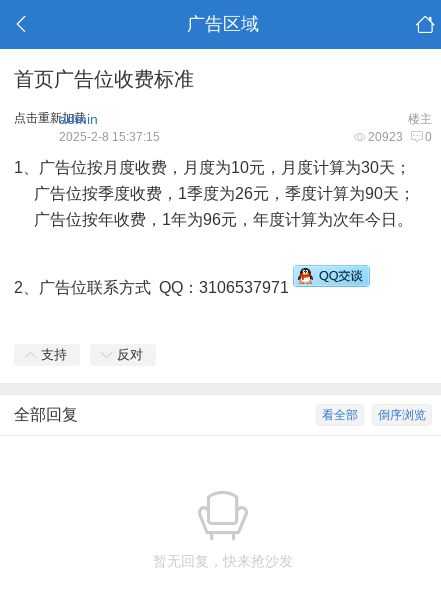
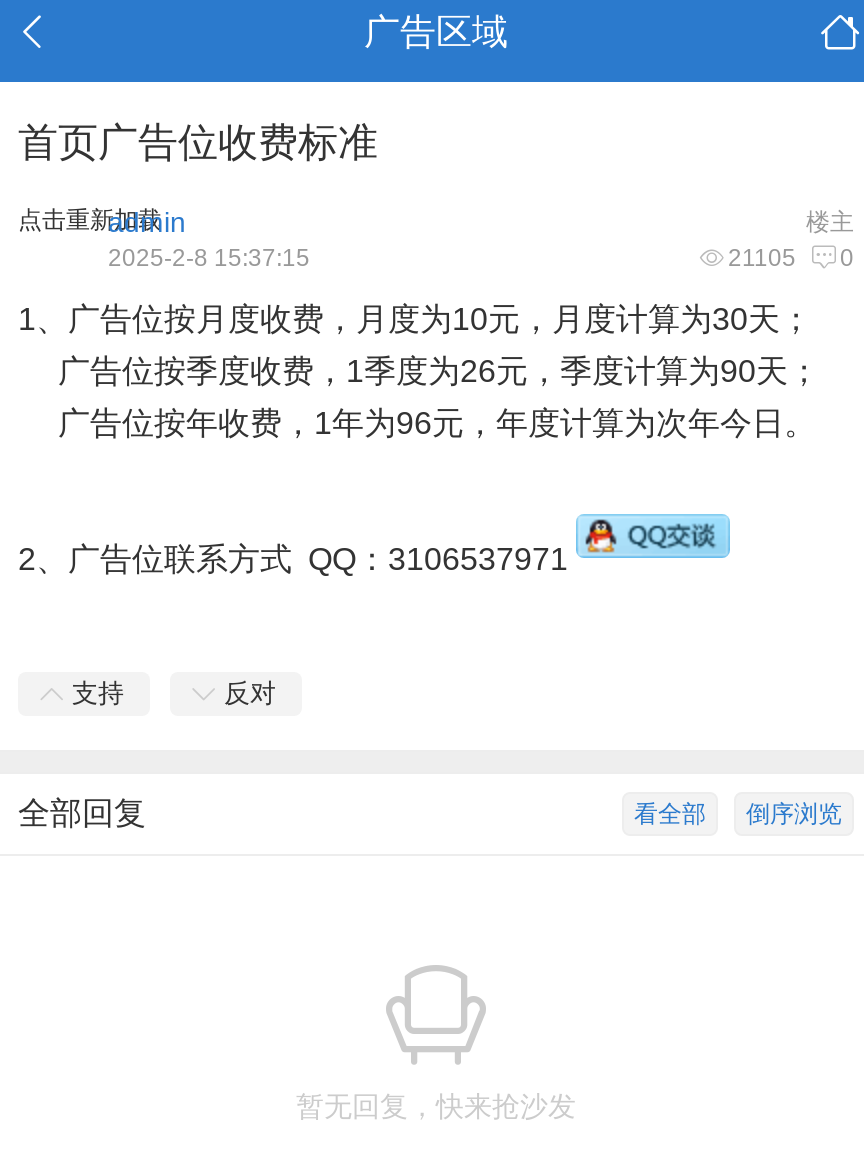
- 20923 0
+ 21105 0
